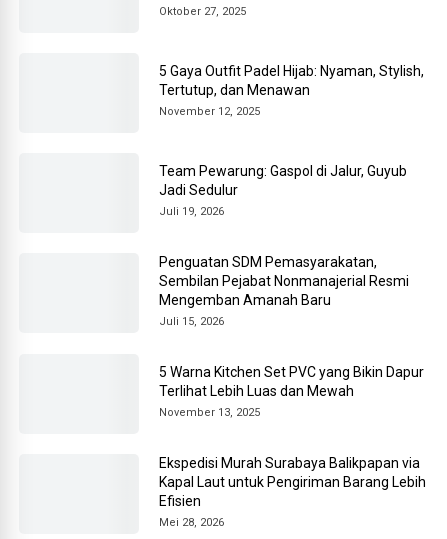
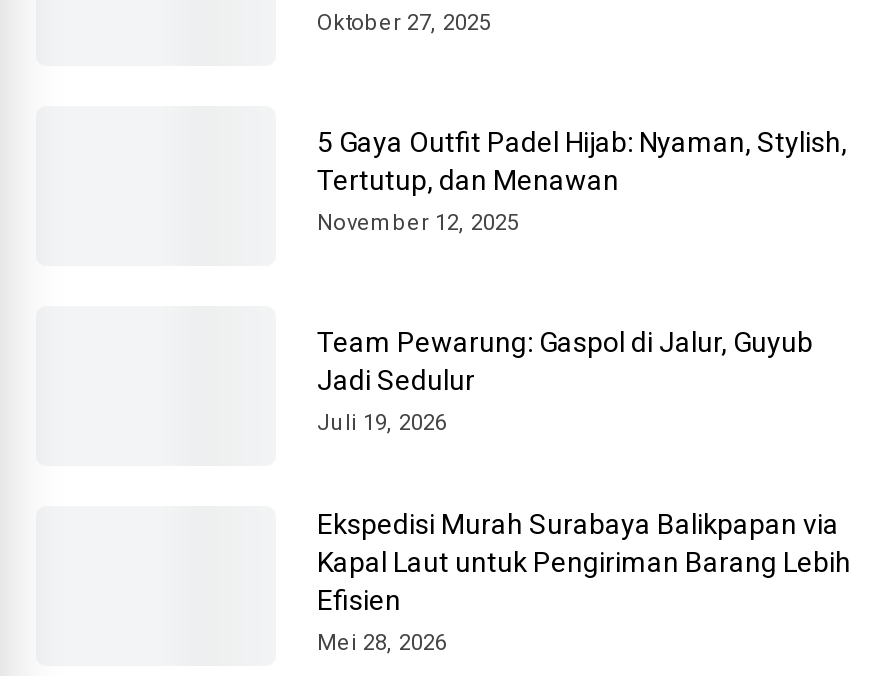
- Penguatan SDM Pemasyarakatan,
- Sembilan Pejabat Nonmanajerial Resmi
- Mengemban Amanah Baru
- Juli 15, 2026
- 5 Warna Kitchen Set PVC yang Bikin Dapur
- Terlihat Lebih Luas dan Mewah
- November 13, 2025
